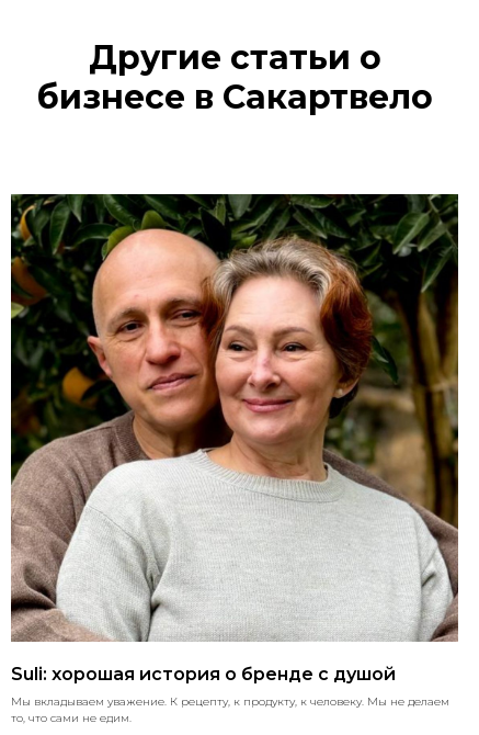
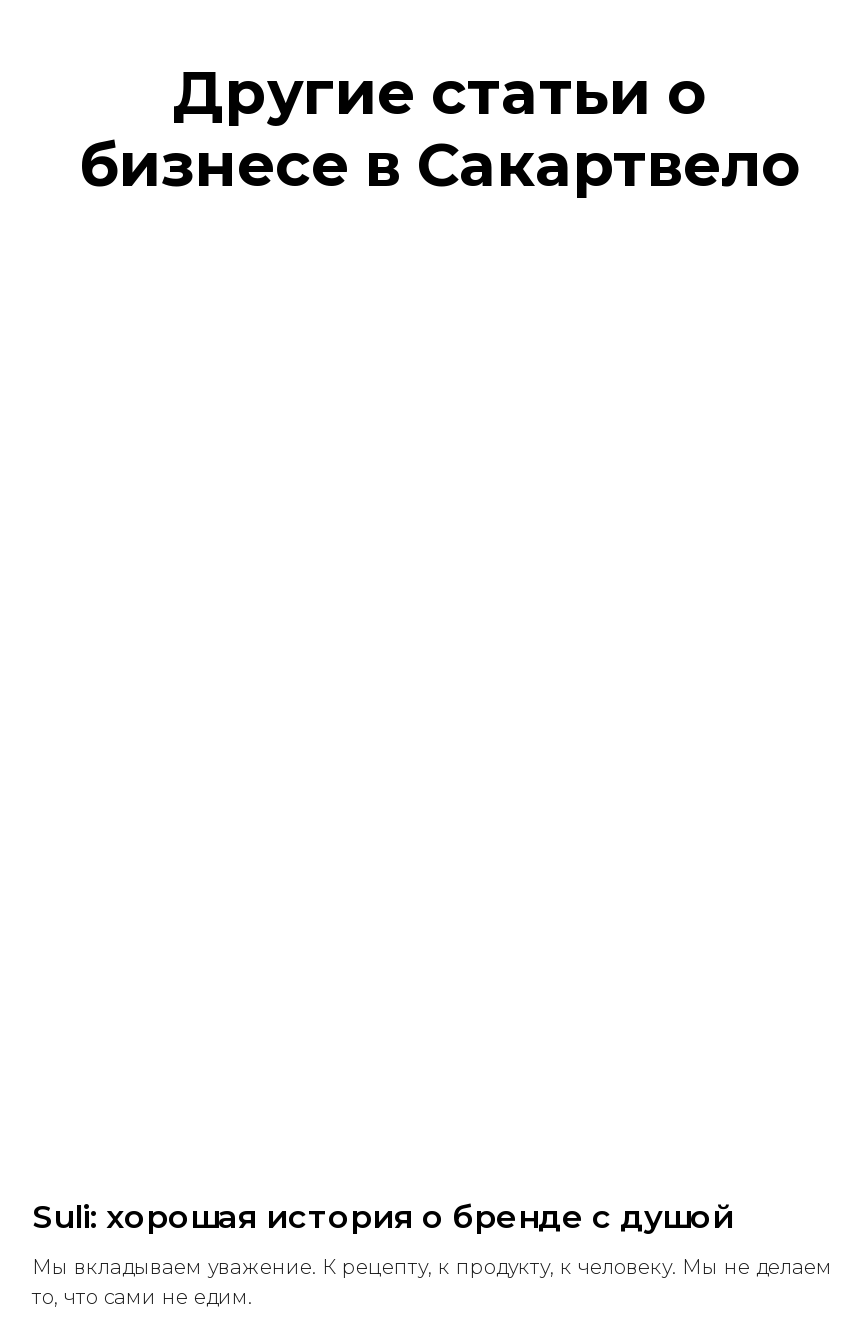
- [image]
